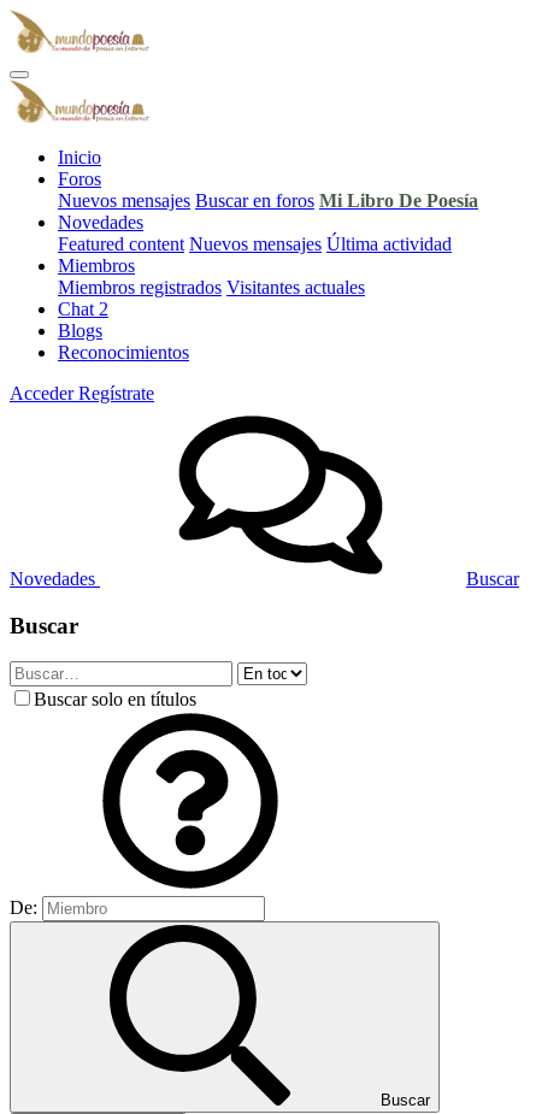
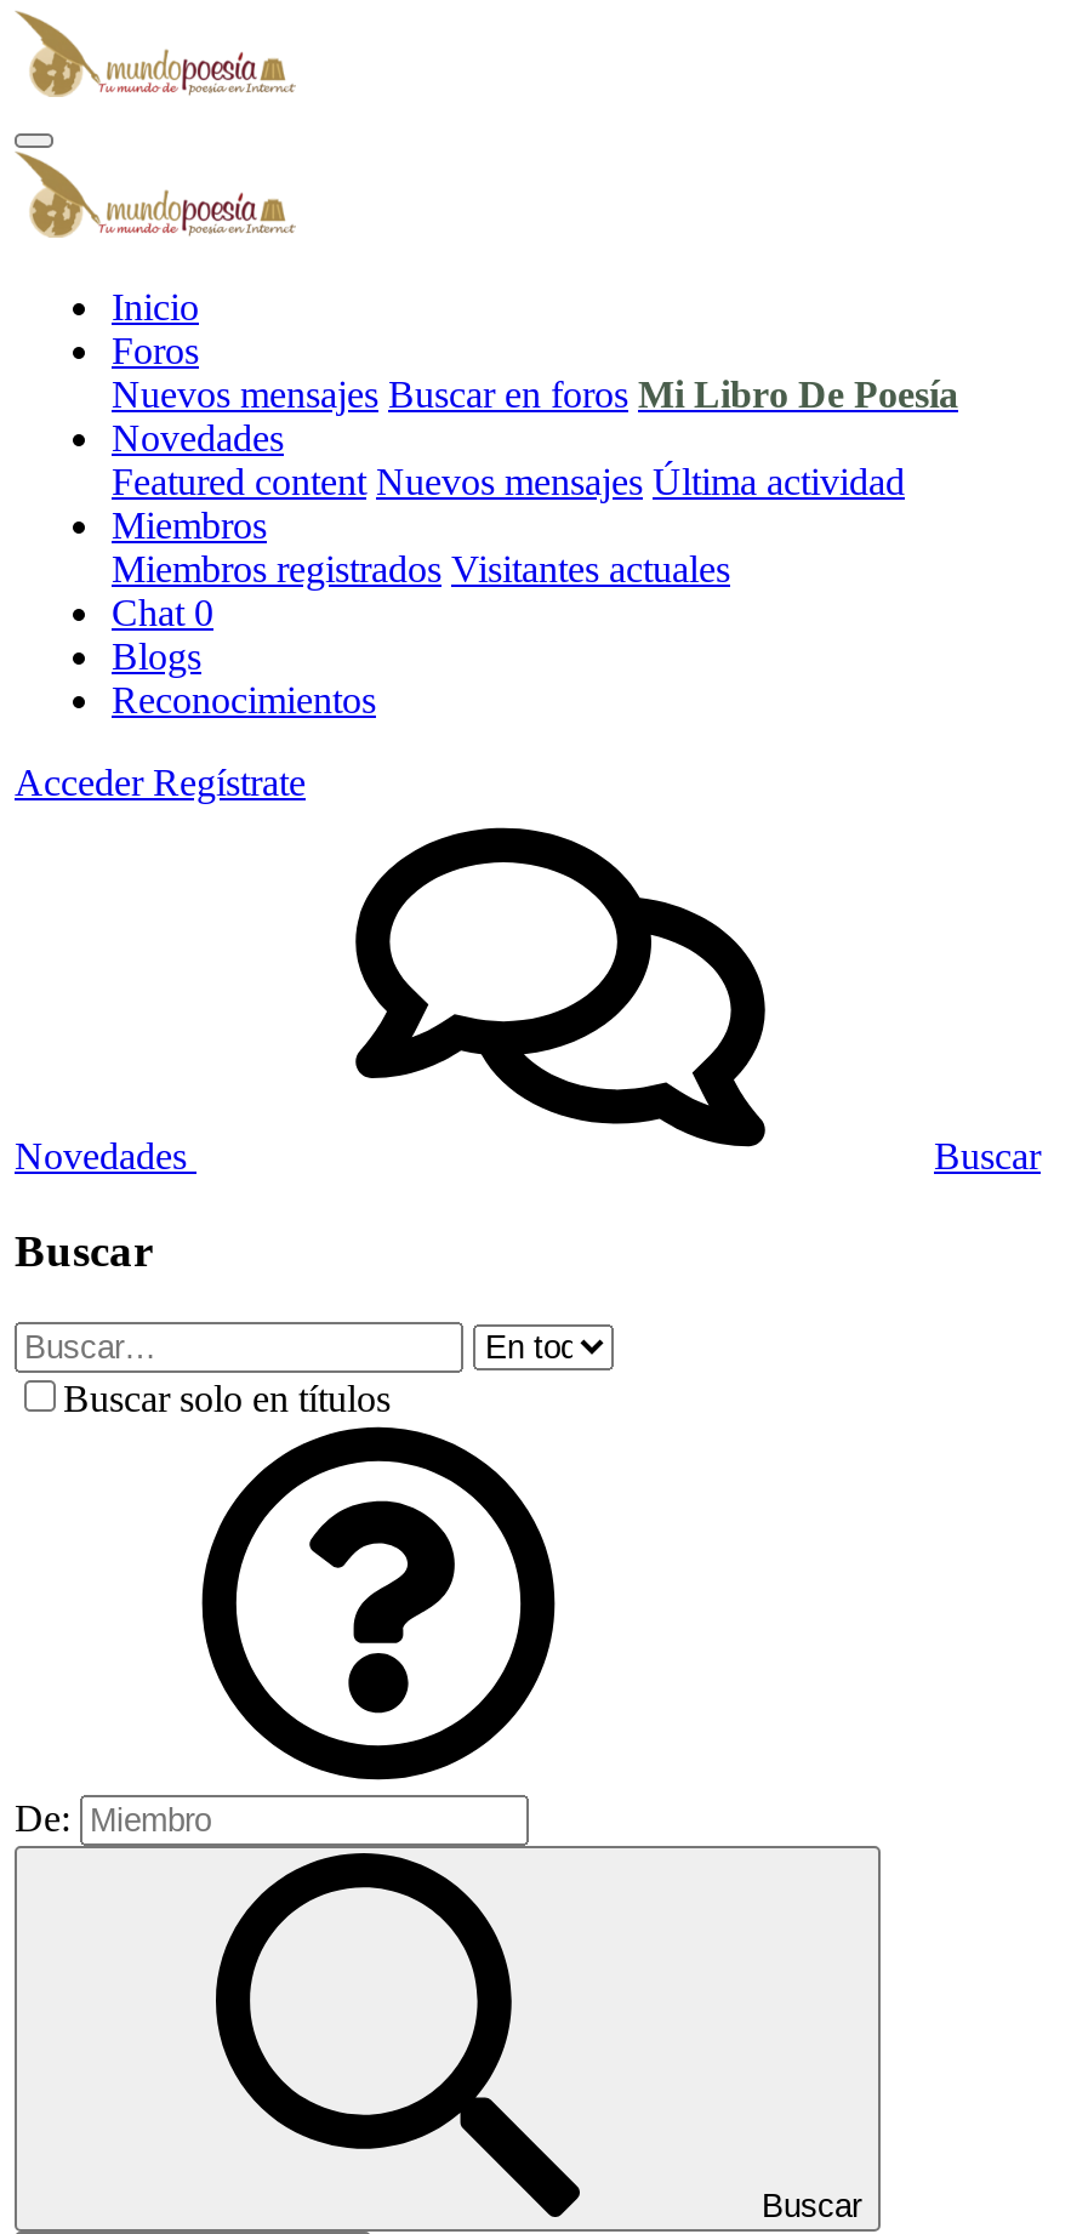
- Chat 2
+ Chat 0
